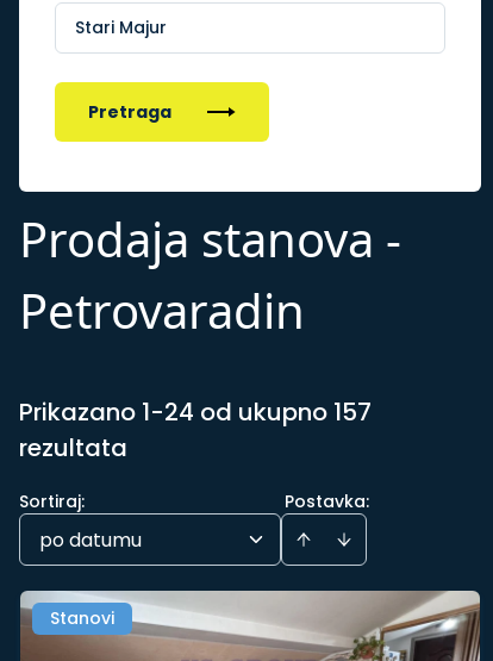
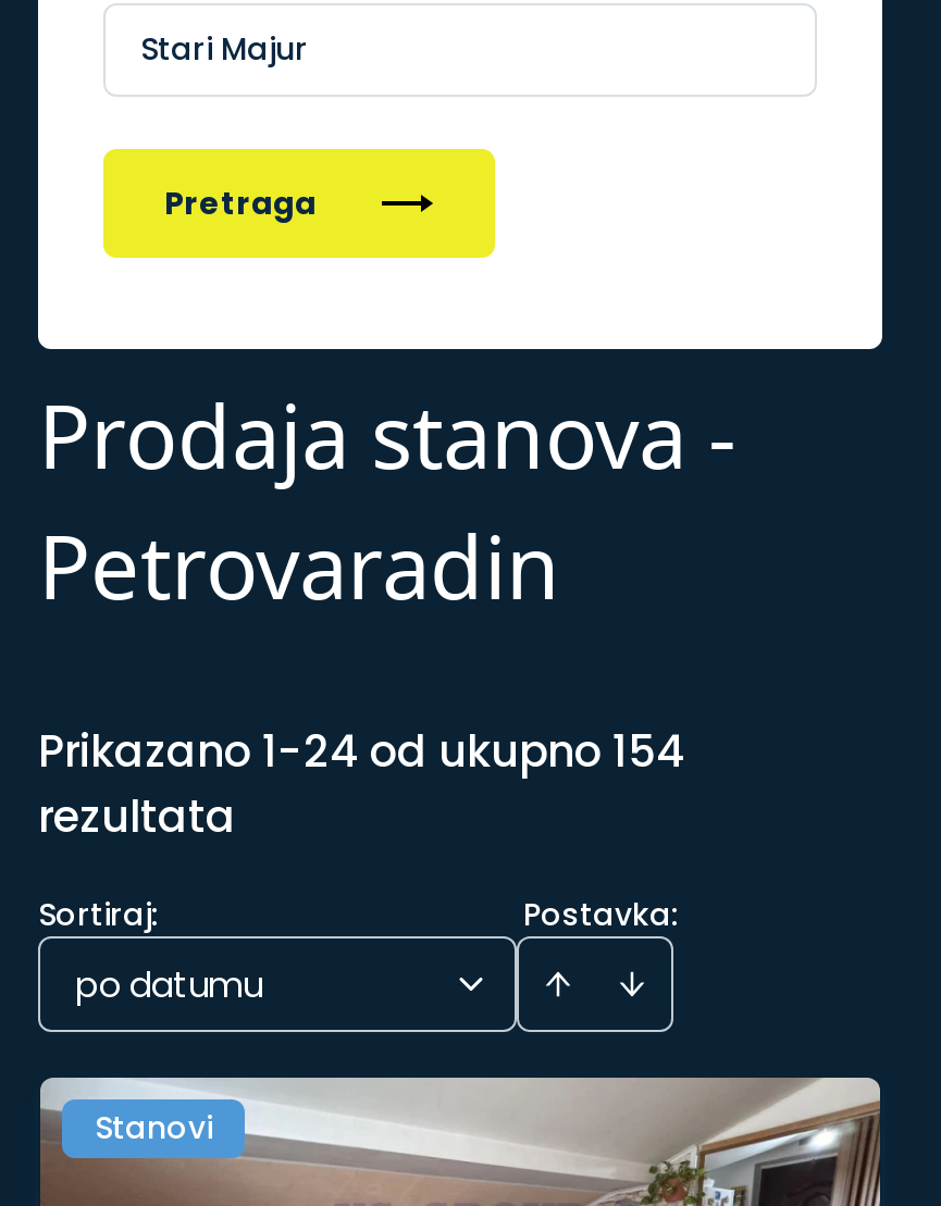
- Prikazano 1-24 od ukupno 157
+ Prikazano 1-24 od ukupno 154
